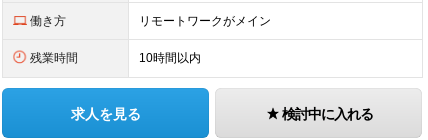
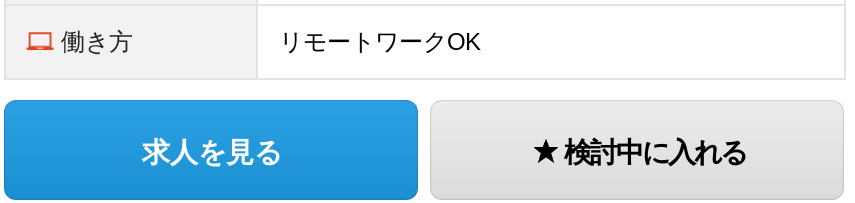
- リモートワークがメイン
- 残業時間
- 10時間以内
+ リモートワークOK
